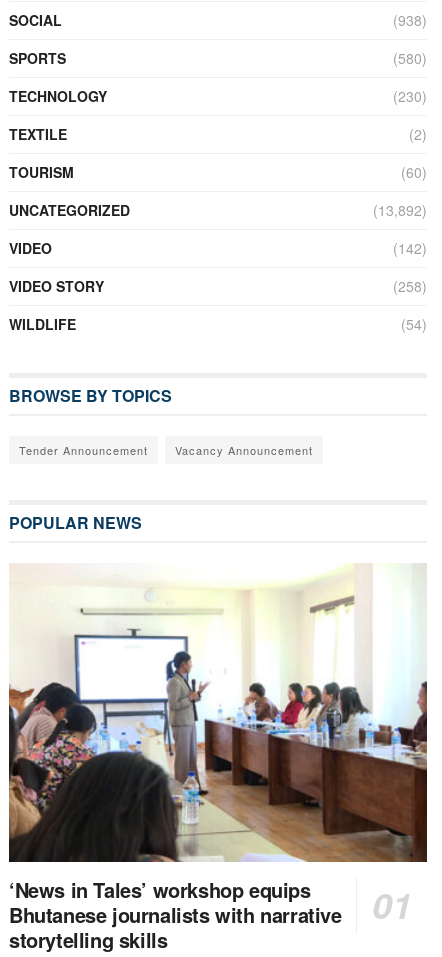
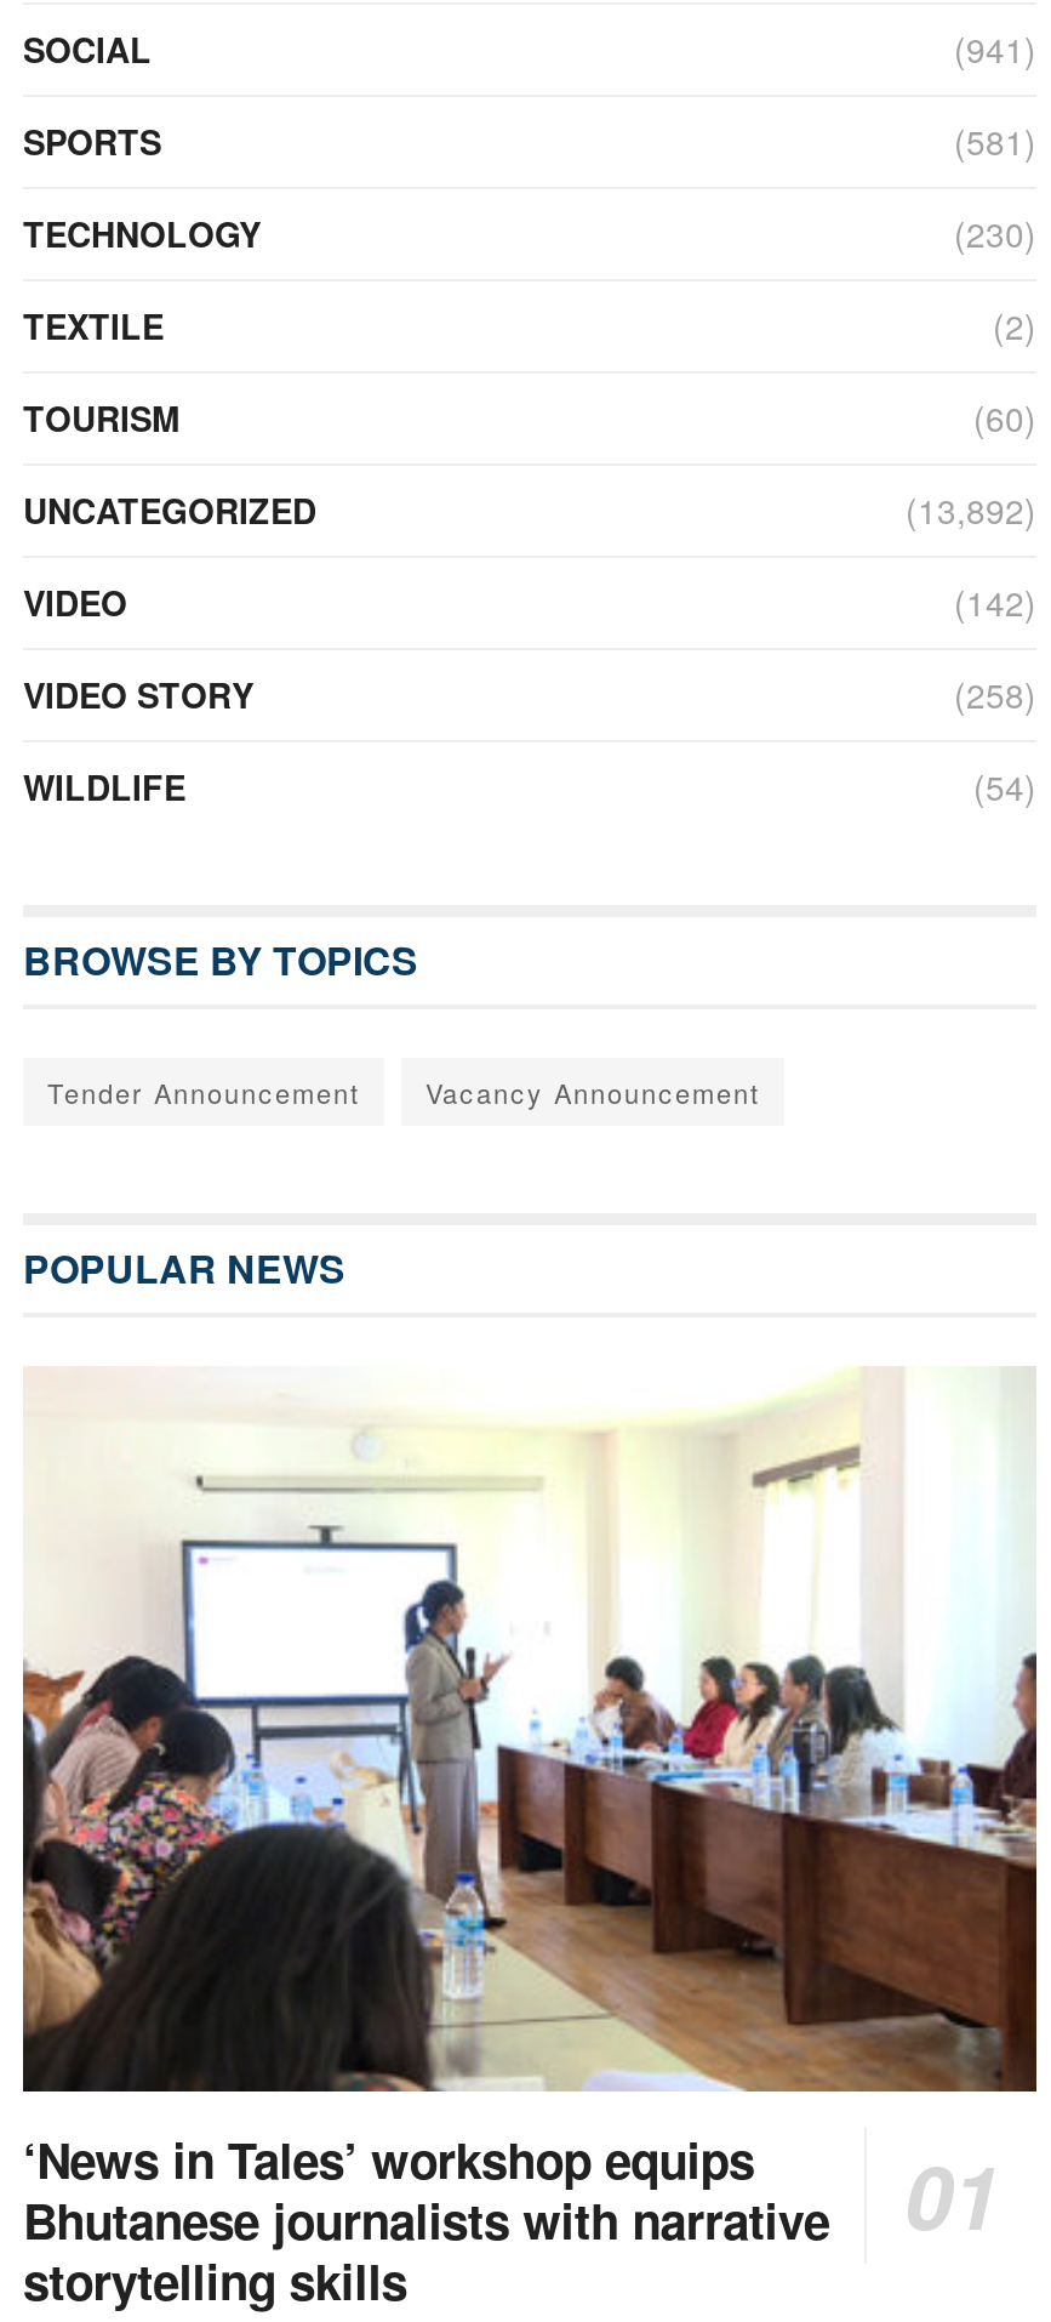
- (938)
+ (941)

- (580)
+ (581)
